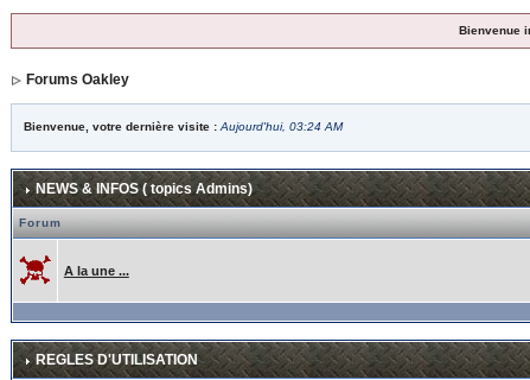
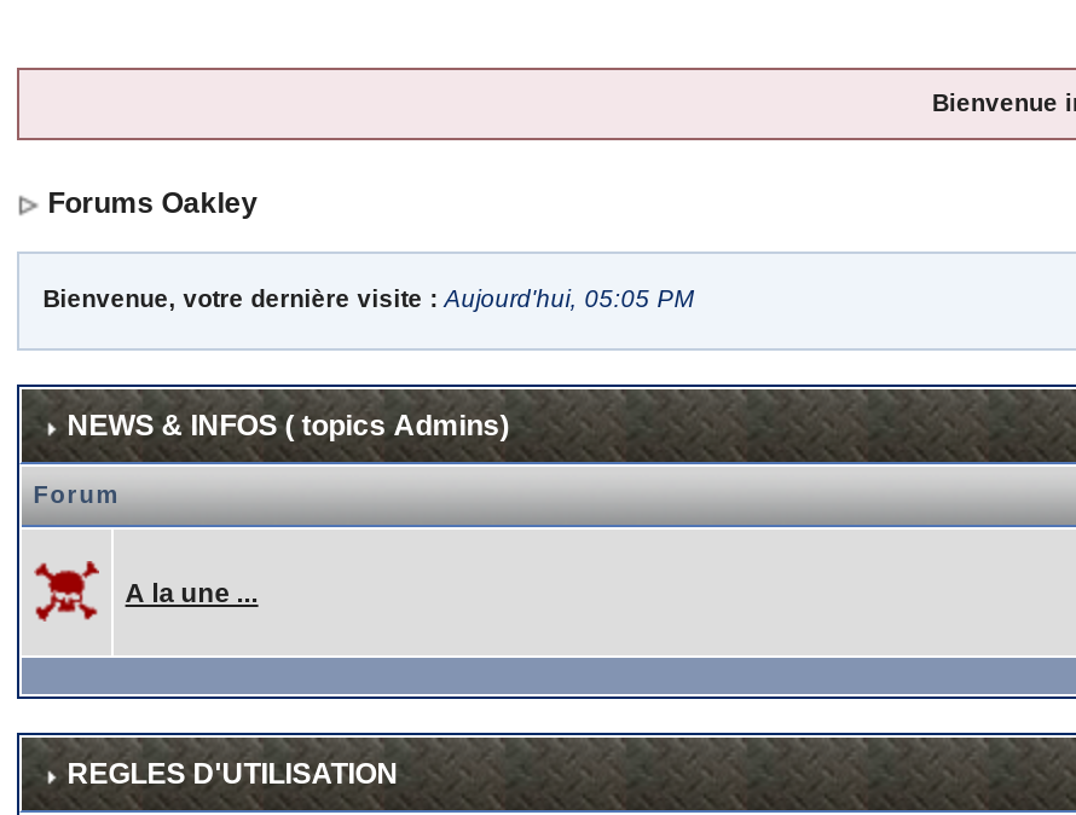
- Bienvenue, votre dernière visite : Aujourd'hui, 03:24 AM
+ Bienvenue, votre dernière visite : Aujourd'hui, 05:05 PM
